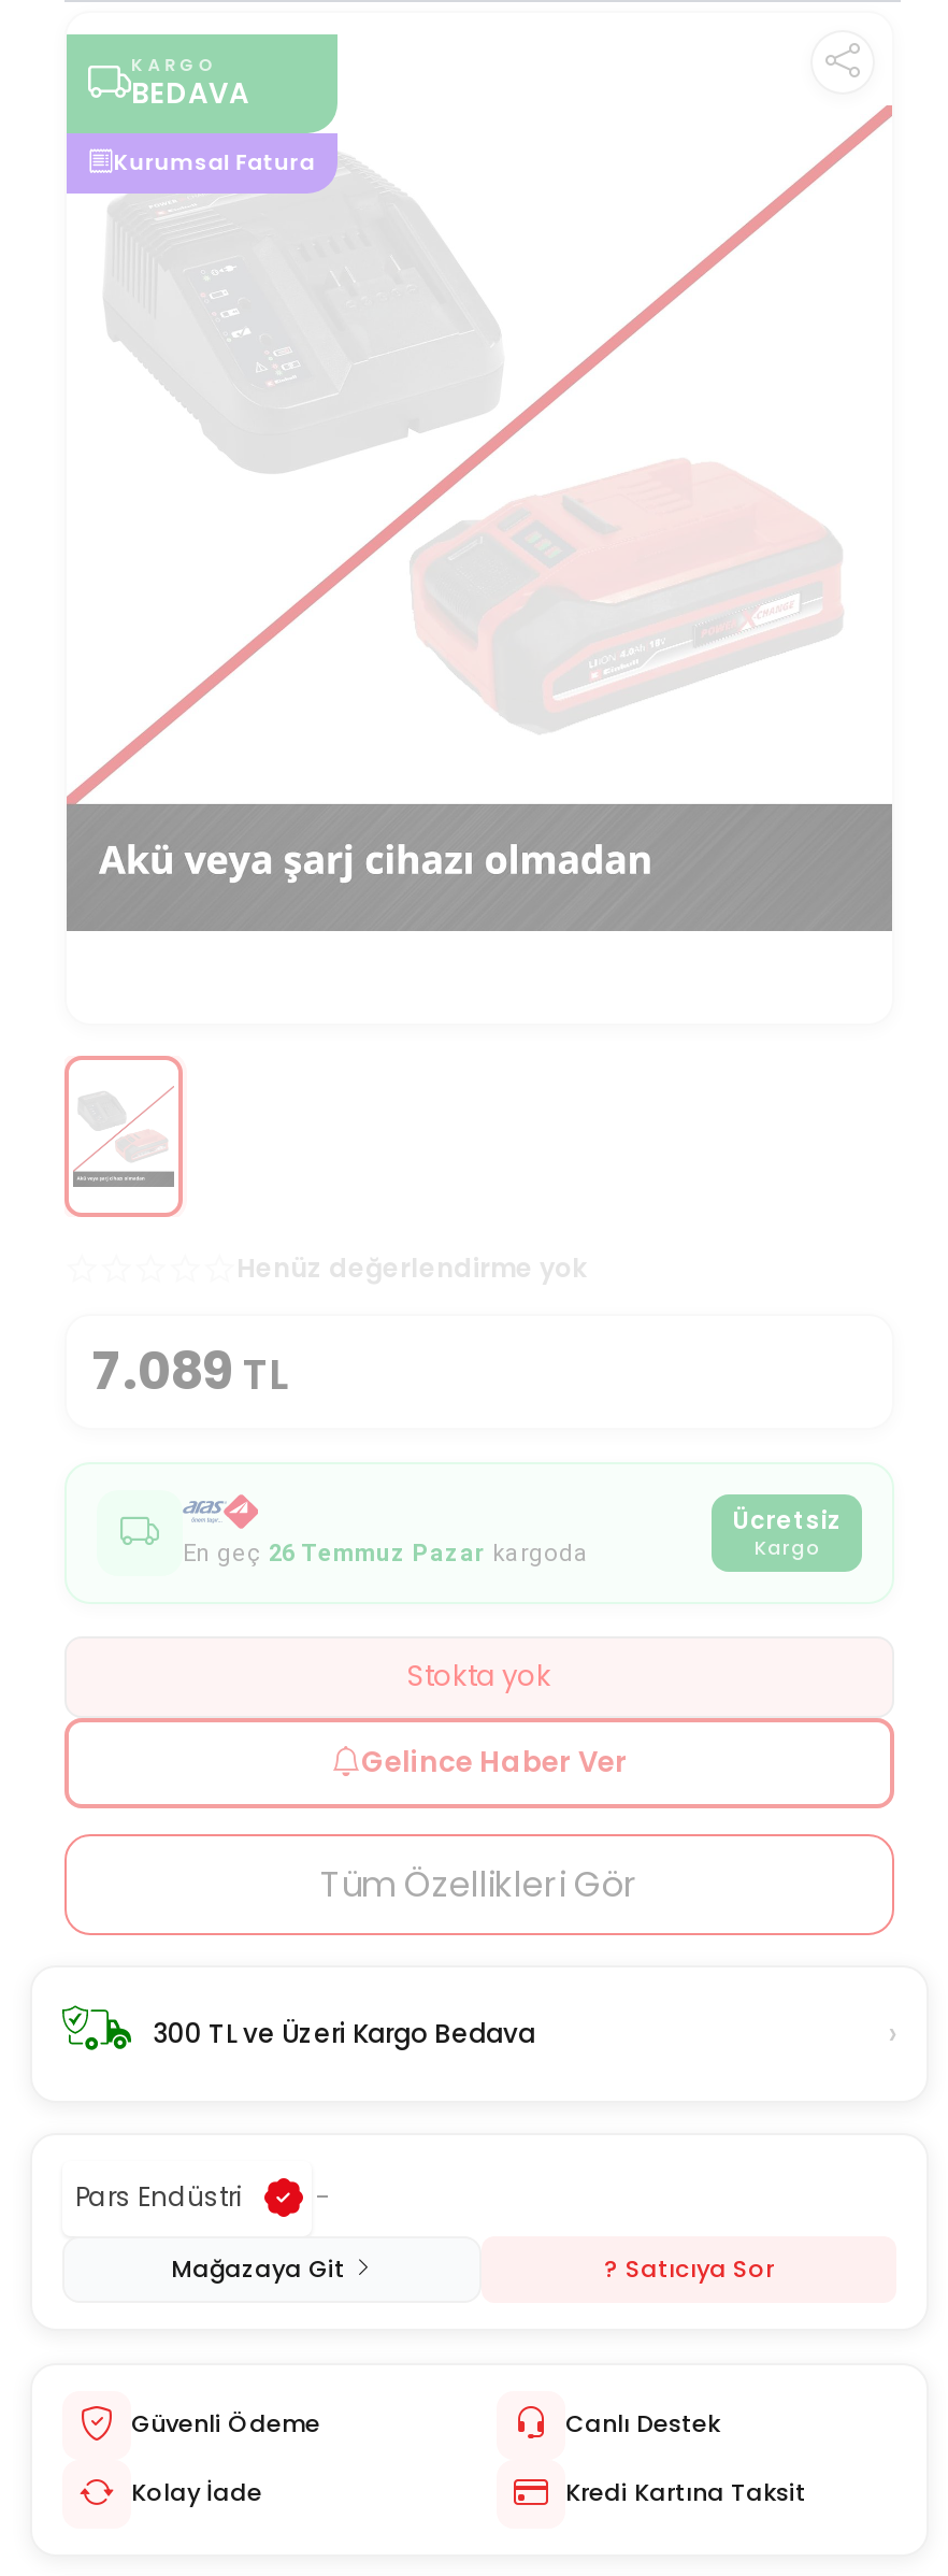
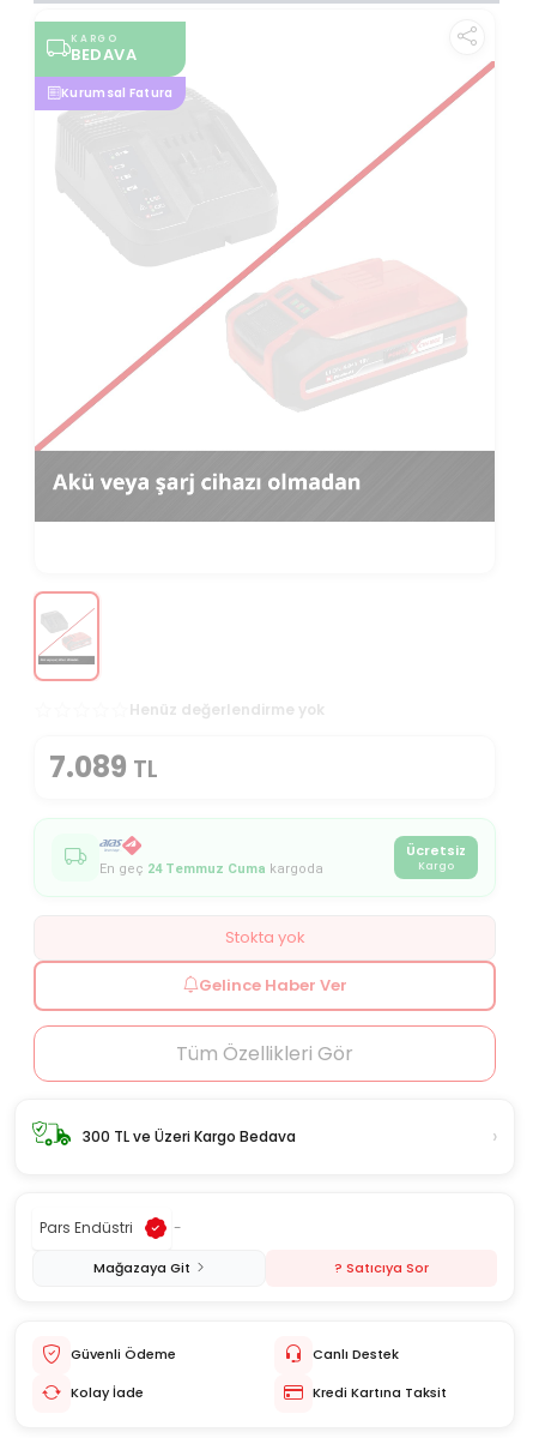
- En geç 26 Temmuz Pazar kargoda
+ En geç 24 Temmuz Cuma kargoda
